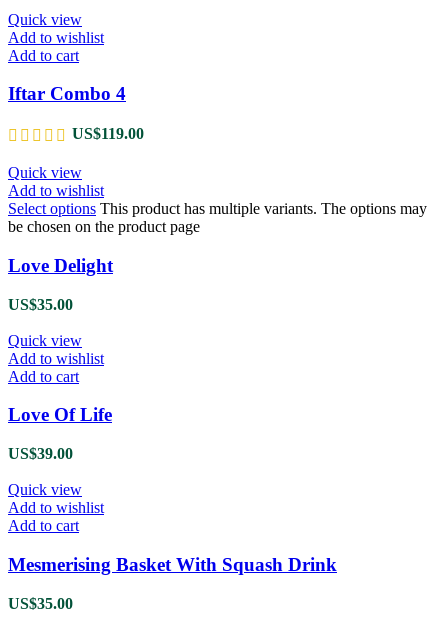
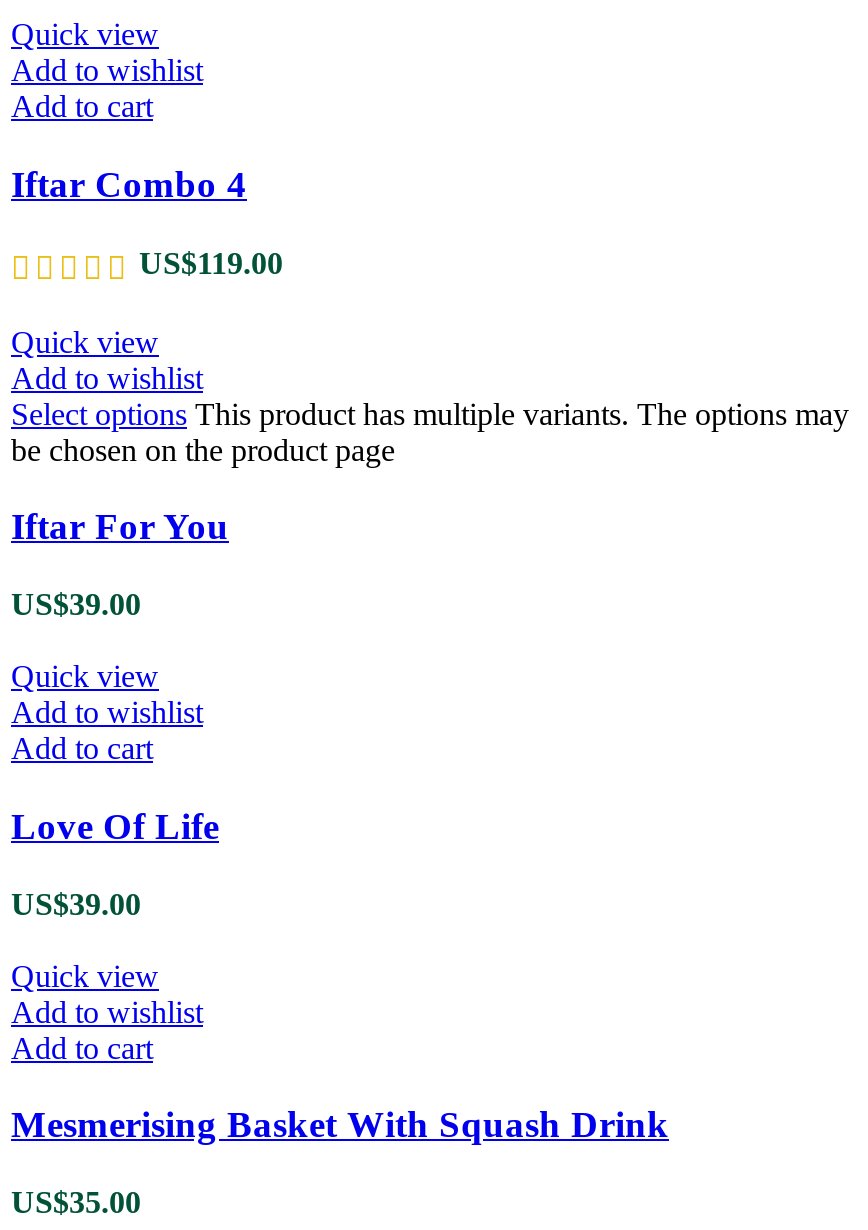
- Love Delight
+ Iftar For You

- US$35.00
+ US$39.00
